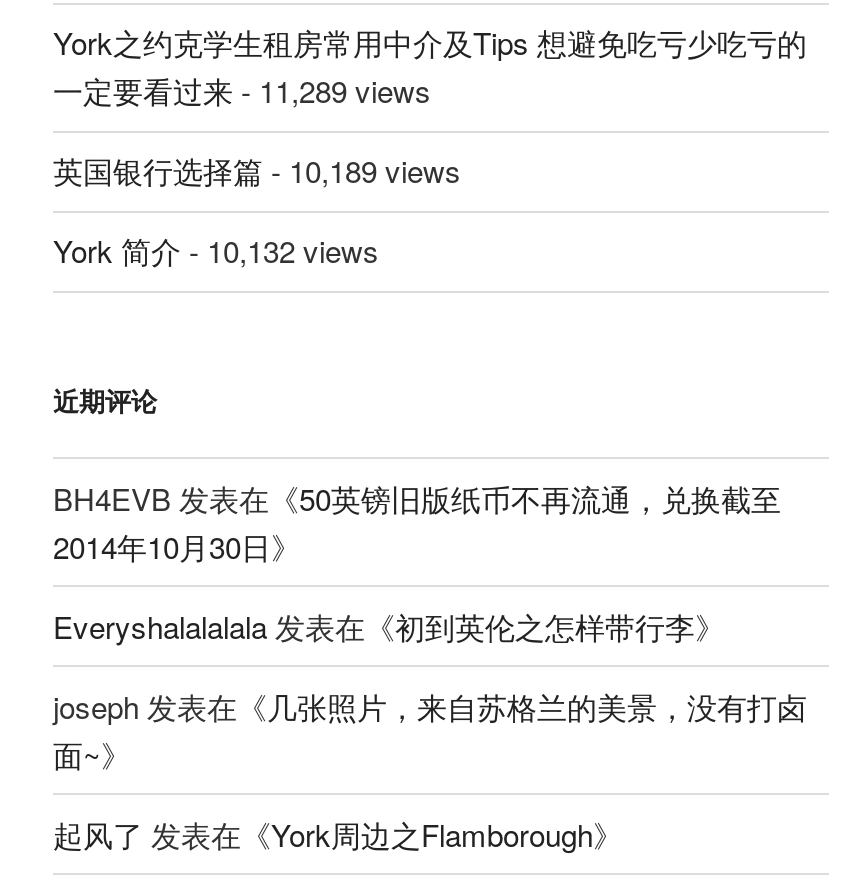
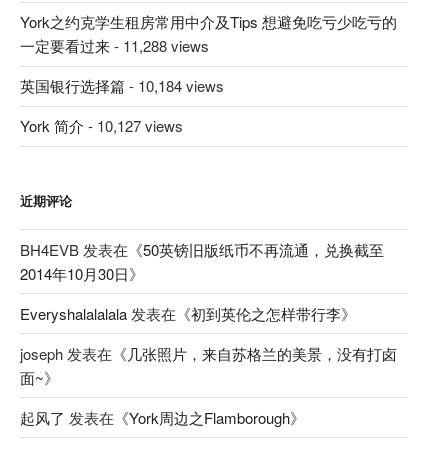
- 一定要看过来- 11,289 views
+ 一定要看过来- 11,288 views

- 英国银行选择篇- 10,189 views
+ 英国银行选择篇- 10,184 views

- York 简介- 10,132 views
+ York 简介- 10,127 views
